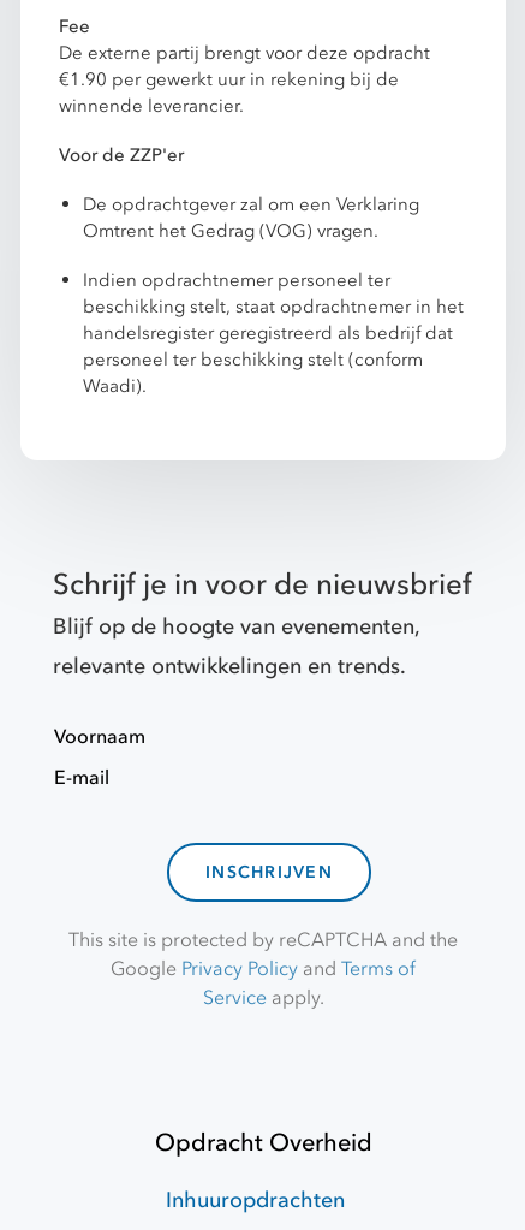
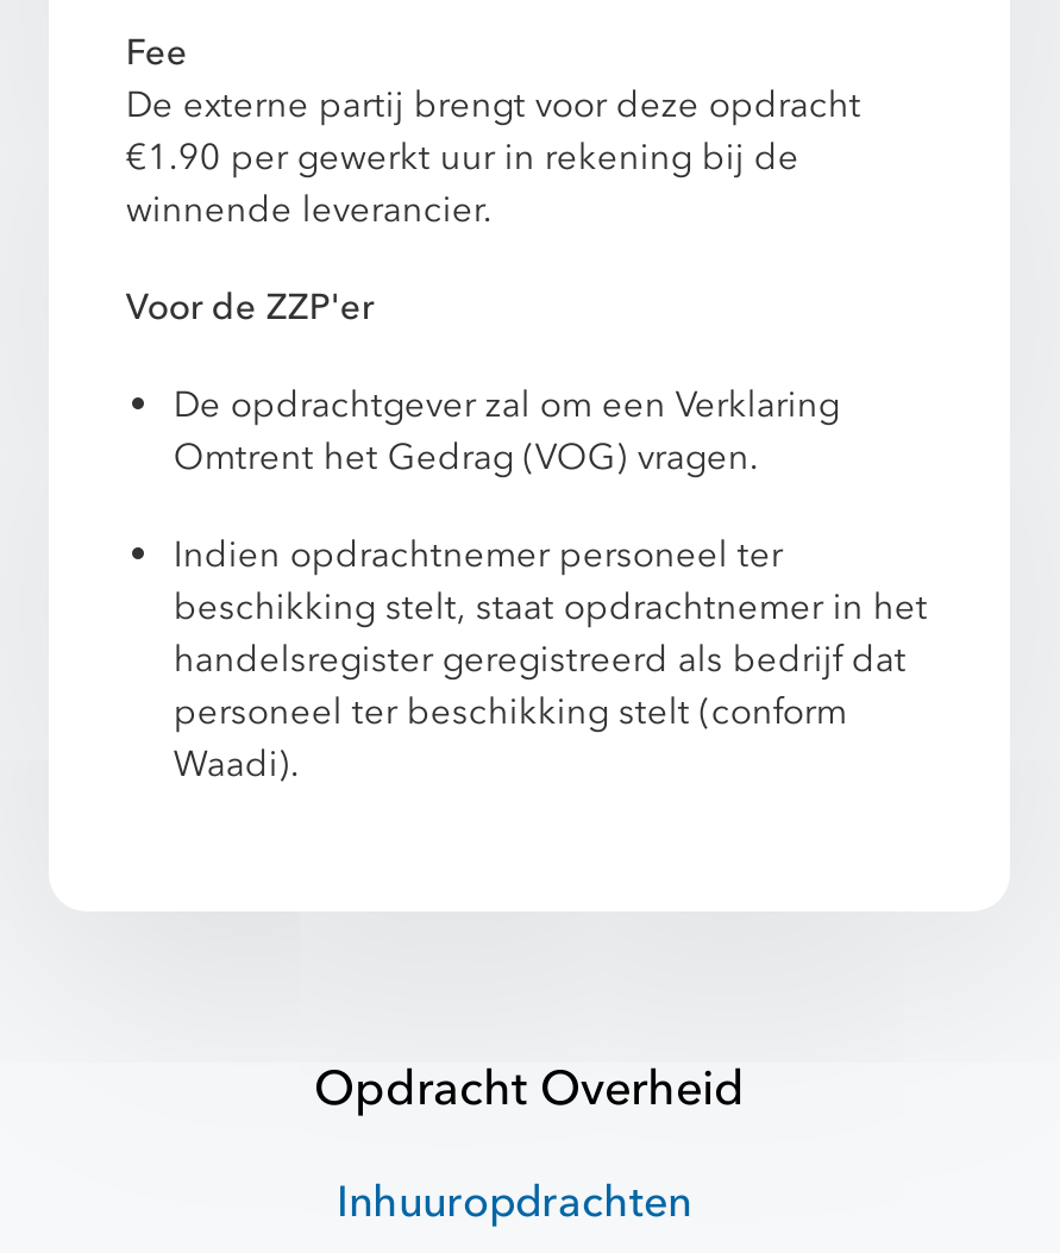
- Schrijf je in voor de nieuwsbrief
- Blijf op de hoogte van evenementen,
- relevante ontwikkelingen en trends.
- Voornaam
- E-mail

- INSCHRIJVEN
- This site is protected by reCAPTCHA and the
- Google Privacy Policy and Terms of
- Service apply.
